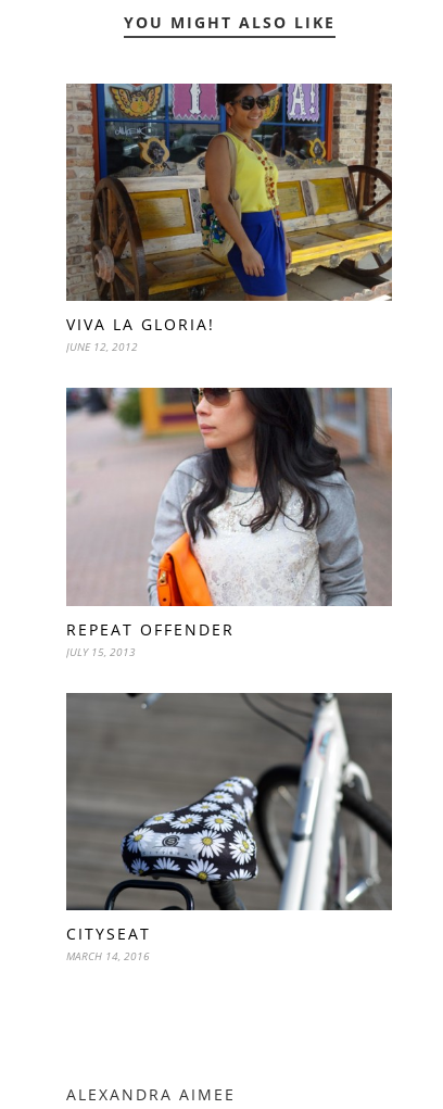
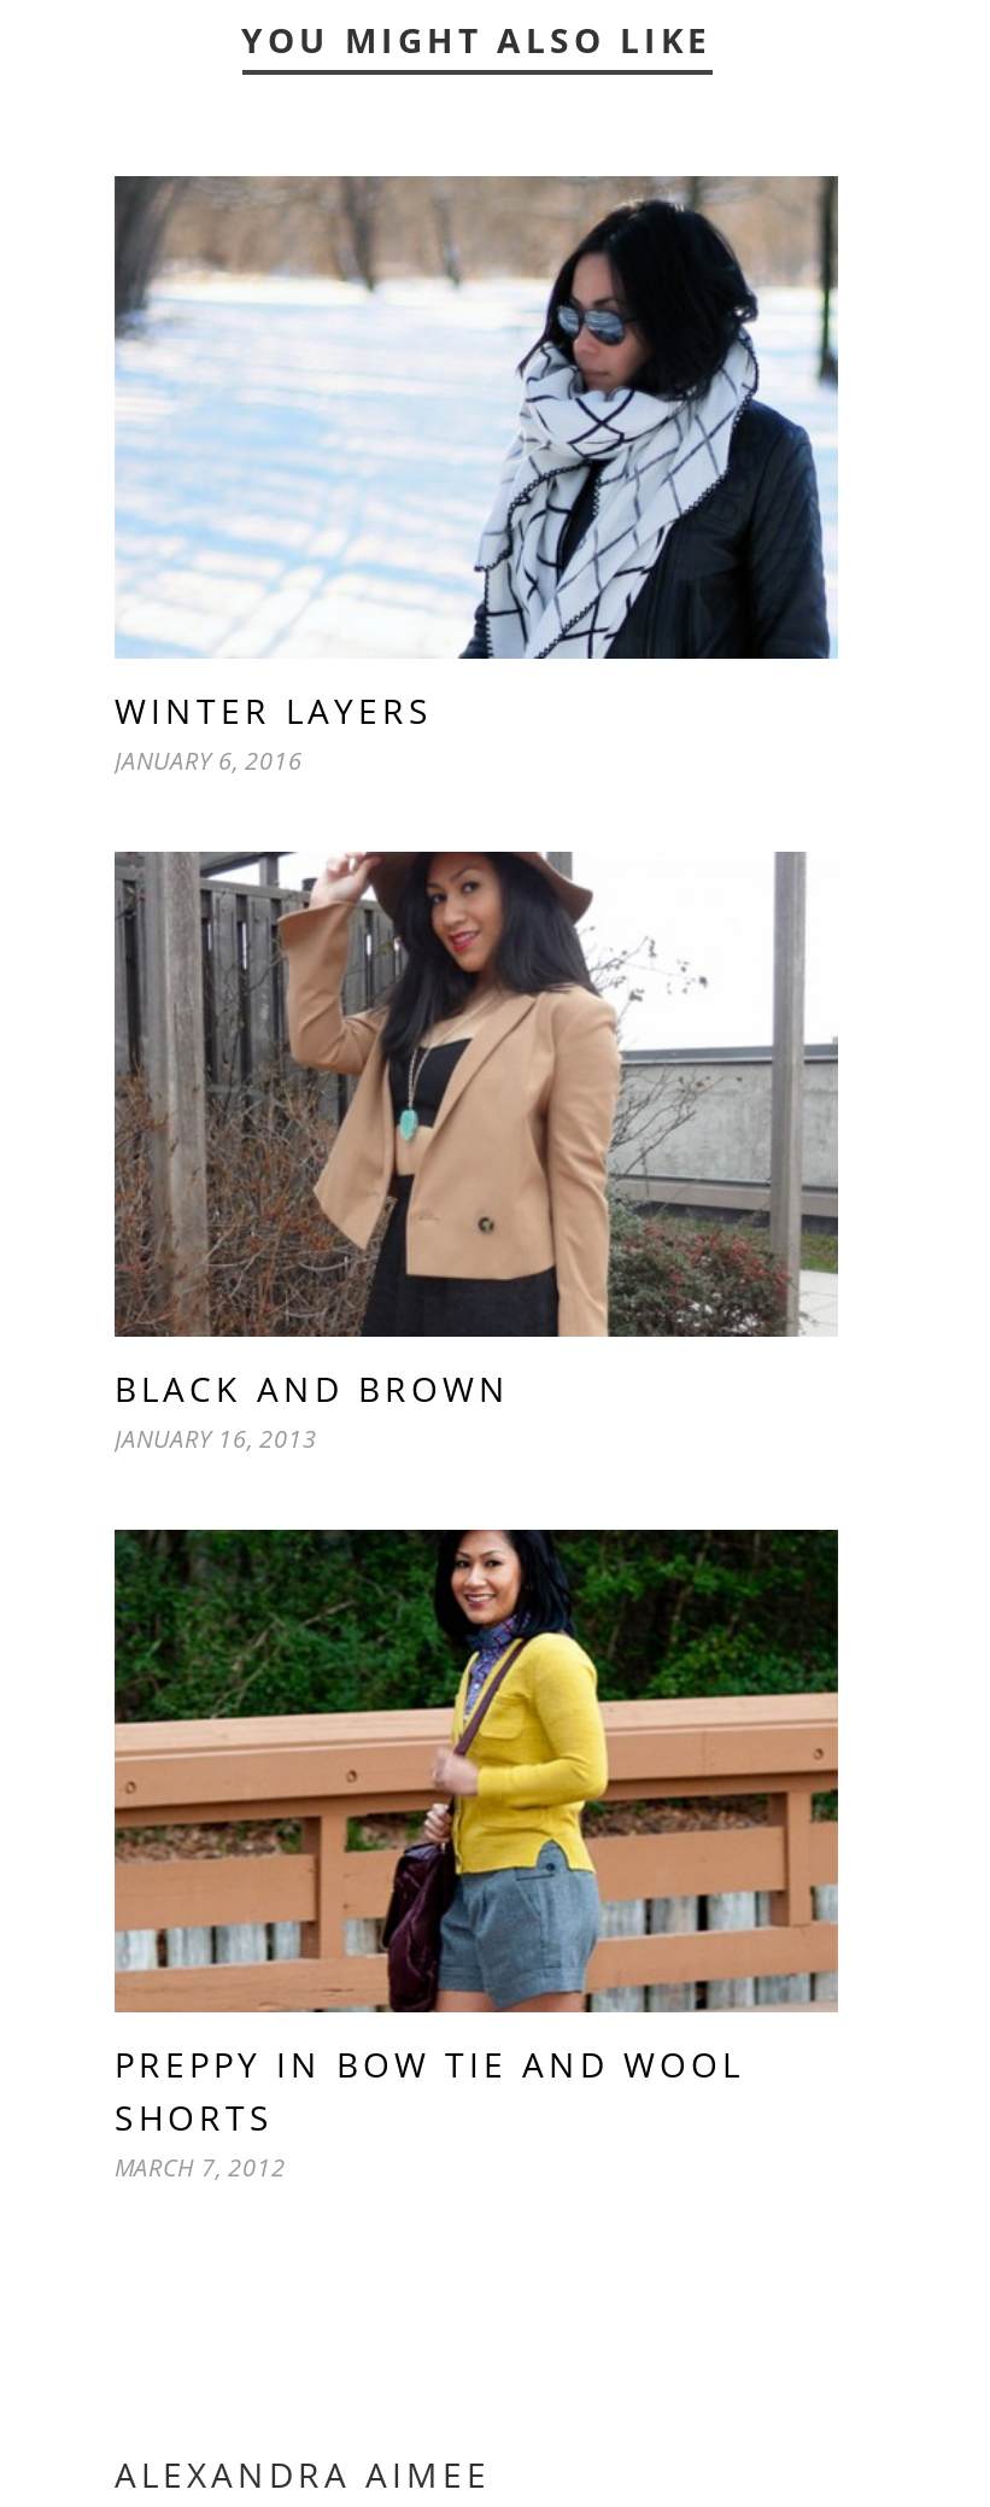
- [image]
- VIVA LA GLORIA!
- JUNE 12, 2012
+ [image]
+ WINTER LAYERS
+ JANUARY 6, 2016

- [image]
- REPEAT OFFENDER
- JULY 15, 2013
+ [image]
+ BLACK AND BROWN
+ JANUARY 16, 2013

- [image]
- CITYSEAT
- MARCH 14, 2016
+ [image]
+ PREPPY IN BOW TIE AND WOOL
+ SHORTS
+ MARCH 7, 2012
